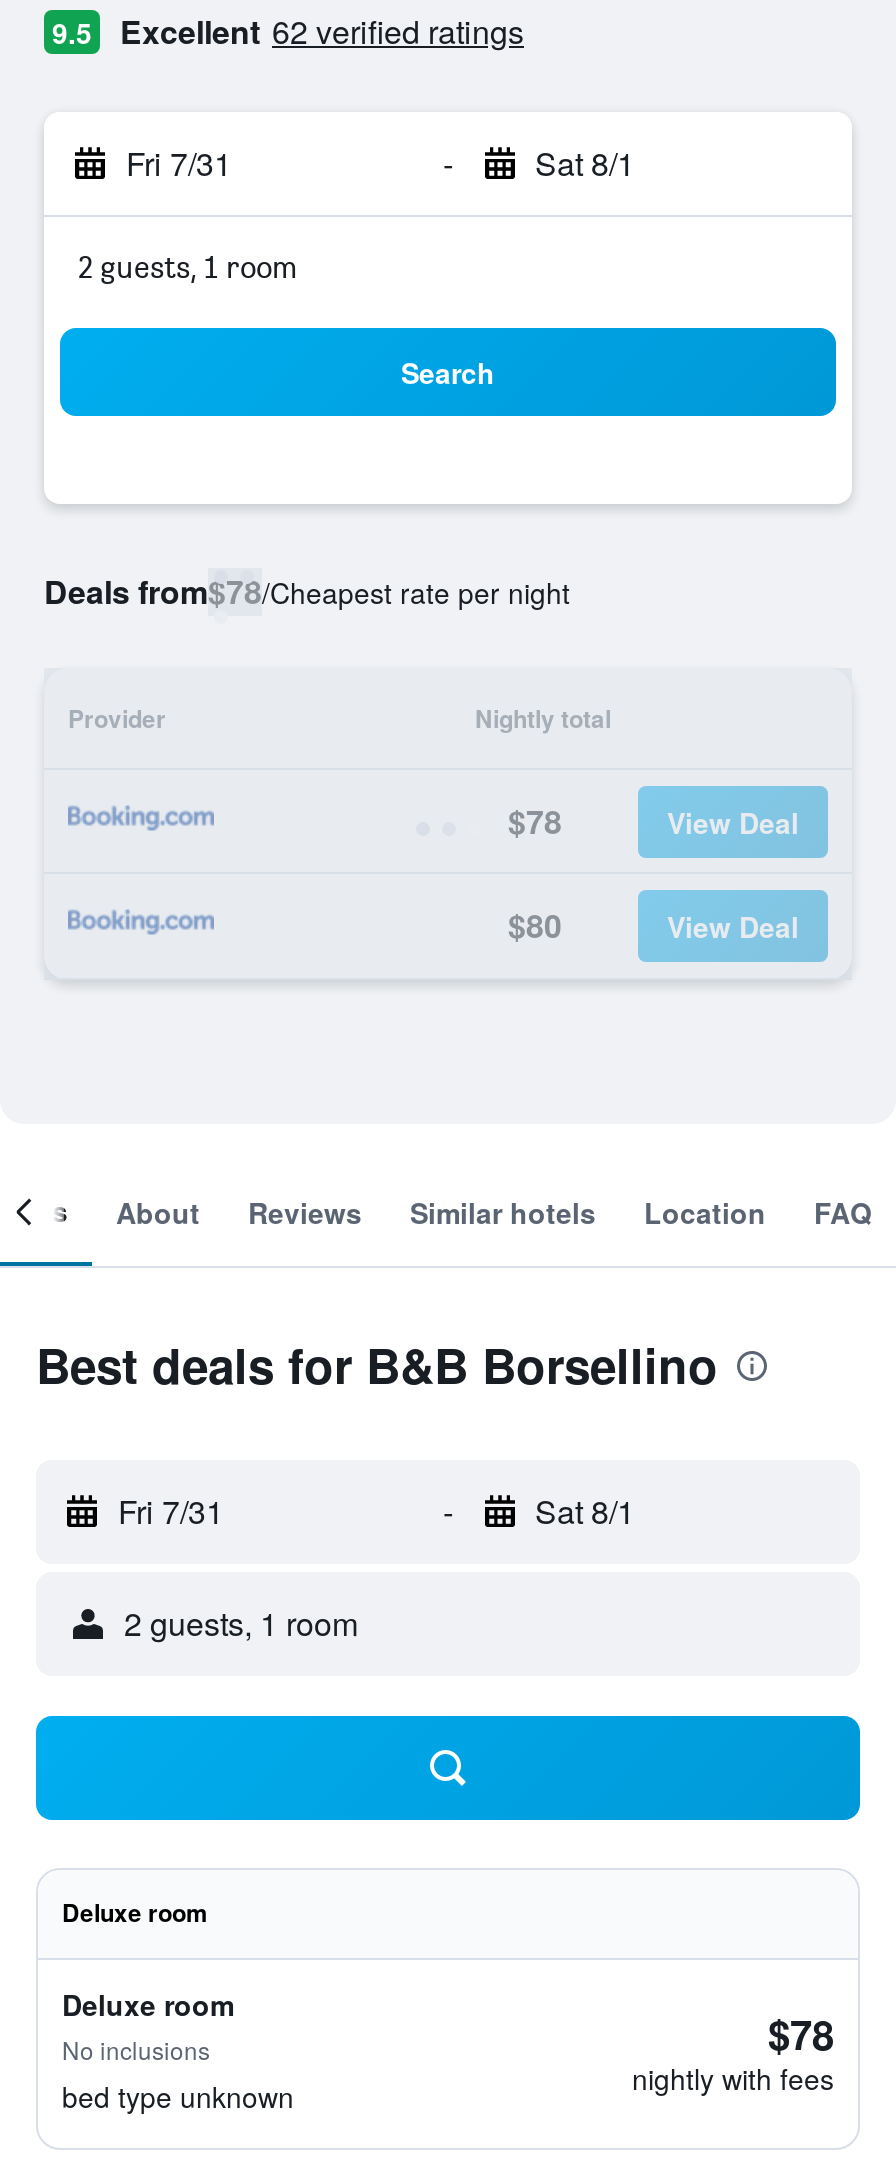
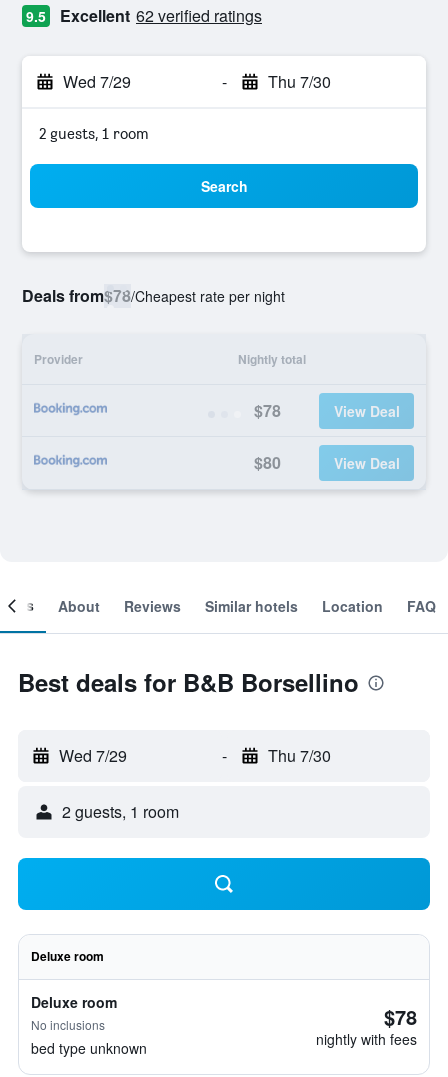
- Fri 7/31
+ Wed 7/29

- Sat 8/1
+ Thu 7/30

- Fri 7/31
+ Wed 7/29

- Sat 8/1
+ Thu 7/30
